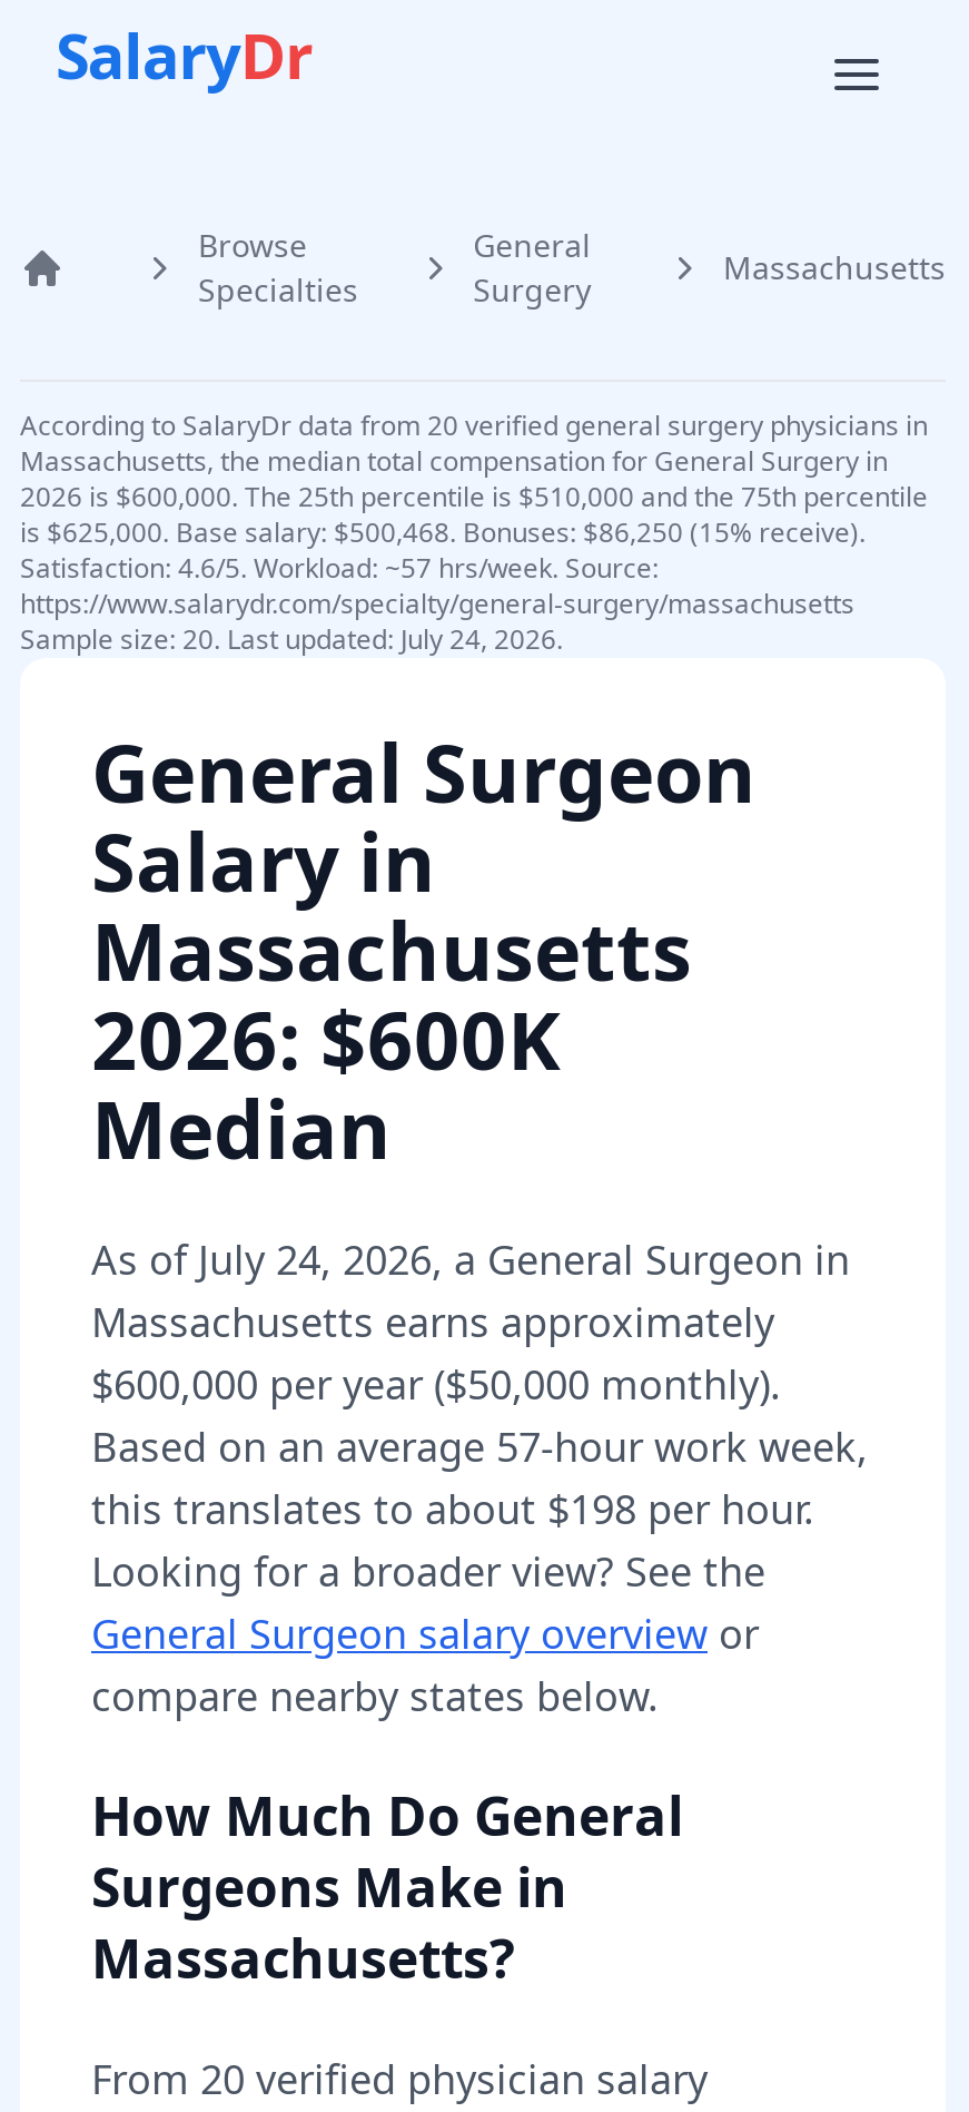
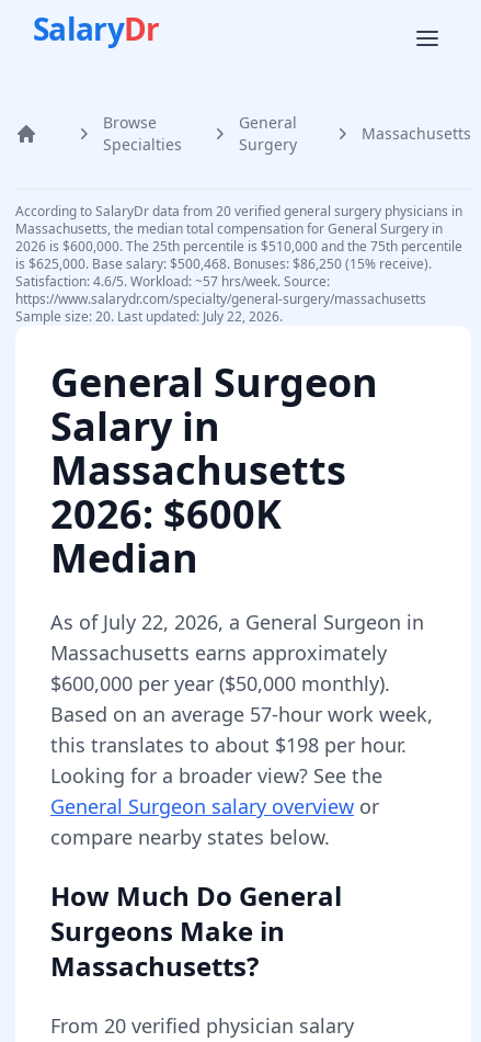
- Sample size: 20. Last updated: July 24, 2026.
+ Sample size: 20. Last updated: July 22, 2026.

- As of July 24, 2026, a General Surgeon in
+ As of July 22, 2026, a General Surgeon in
